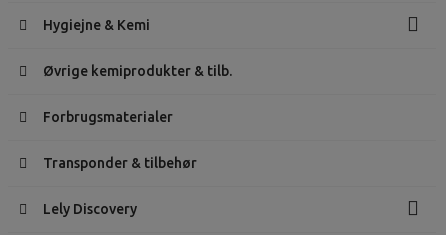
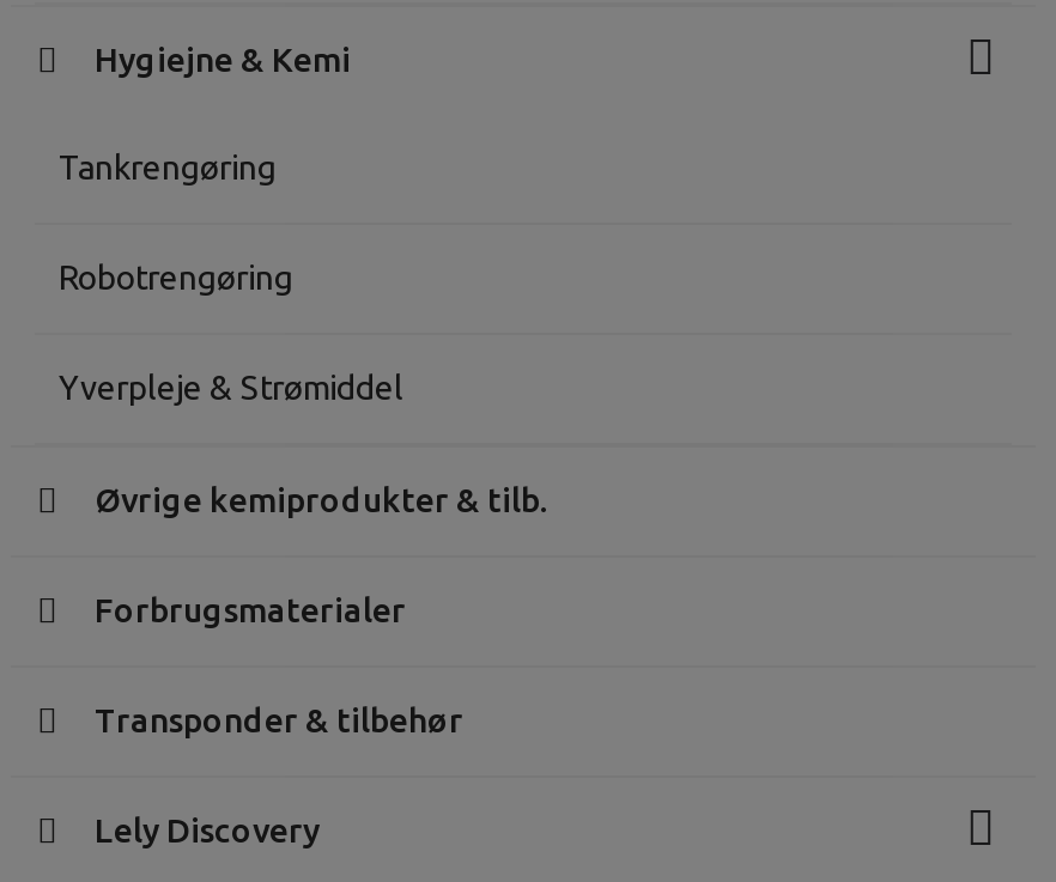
+ Tankrengøring
+ Robotrengøring
+ Yverpleje & Strømiddel
